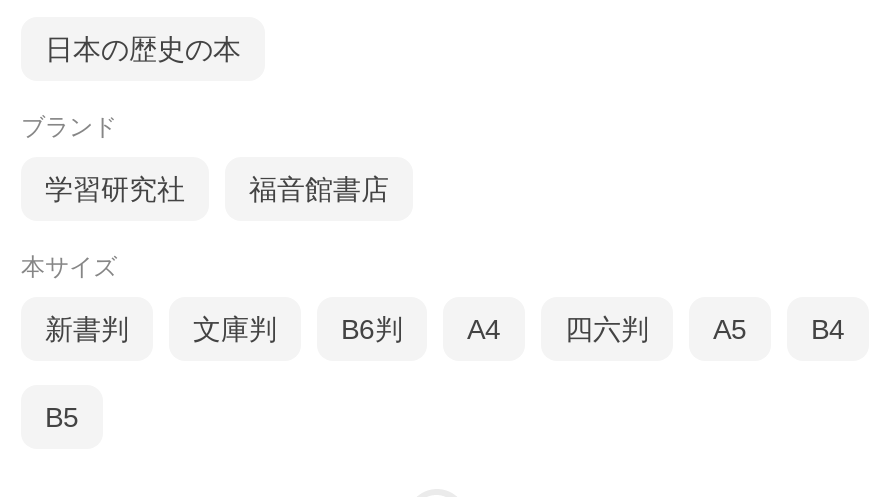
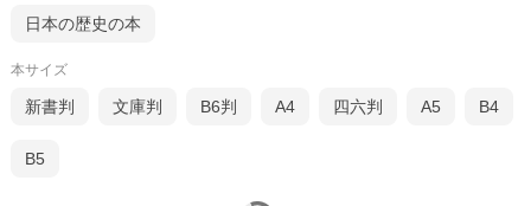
- ブランド
- 学習研究社
- 福音館書店
